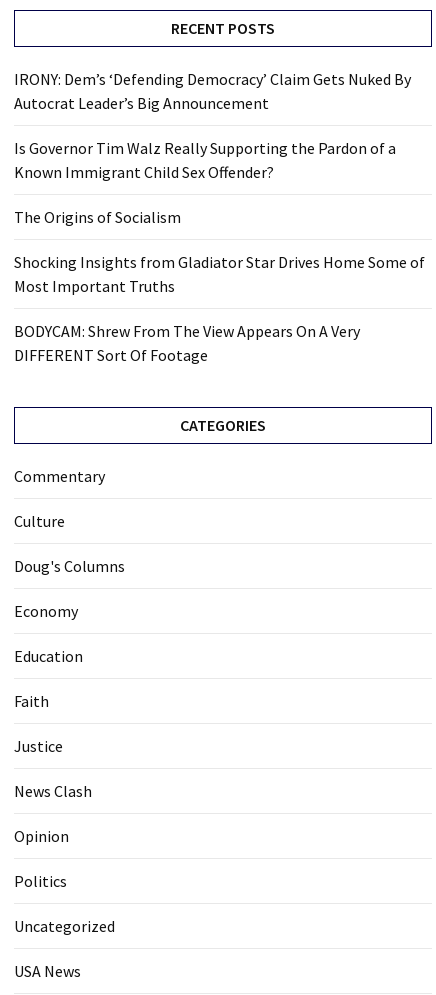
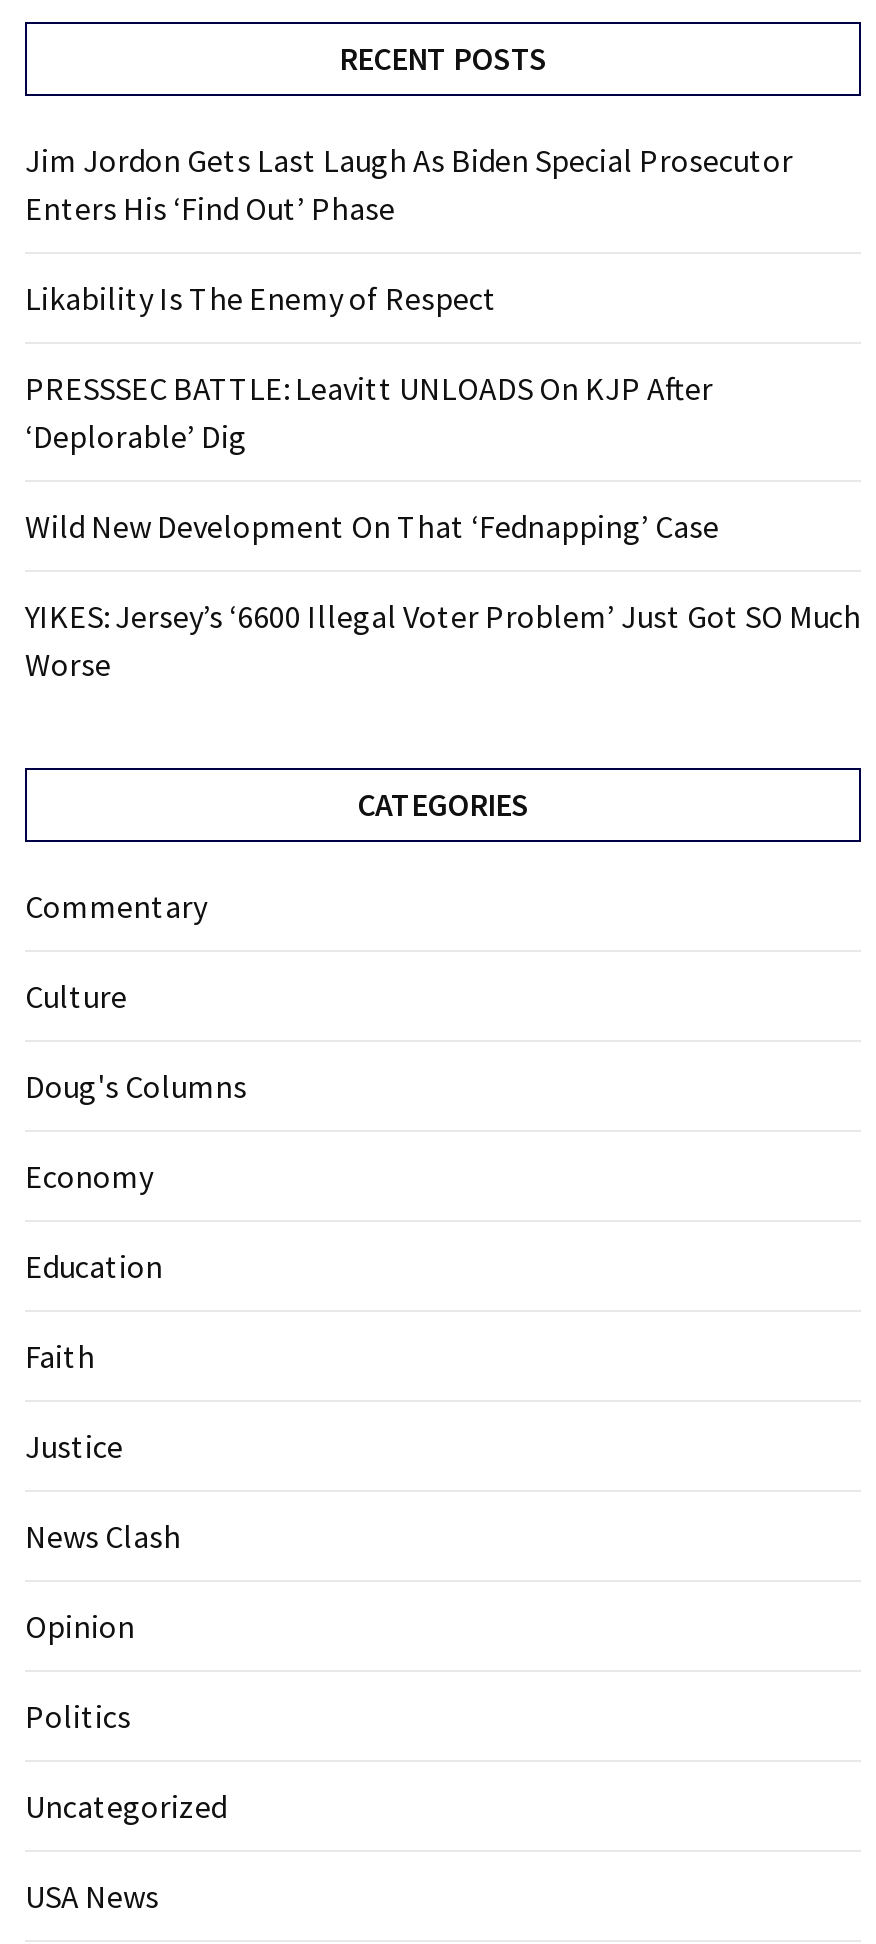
- IRONY: Dem’s ‘Defending Democracy’ Claim Gets Nuked By
- Autocrat Leader’s Big Announcement
+ Jim Jordon Gets Last Laugh As Biden Special Prosecutor
+ Enters His ‘Find Out’ Phase

- Is Governor Tim Walz Really Supporting the Pardon of a
- Known Immigrant Child Sex Offender?
+ Likability Is The Enemy of Respect

- The Origins of Socialism
+ PRESSSEC BATTLE: Leavitt UNLOADS On KJP After
+ ‘Deplorable’ Dig

- Shocking Insights from Gladiator Star Drives Home Some of
- Most Important Truths
+ Wild New Development On That ‘Fednapping’ Case

- BODYCAM: Shrew From The View Appears On A Very
- DIFFERENT Sort Of Footage
+ YIKES: Jersey’s ‘6600 Illegal Voter Problem’ Just Got SO Much
+ Worse
